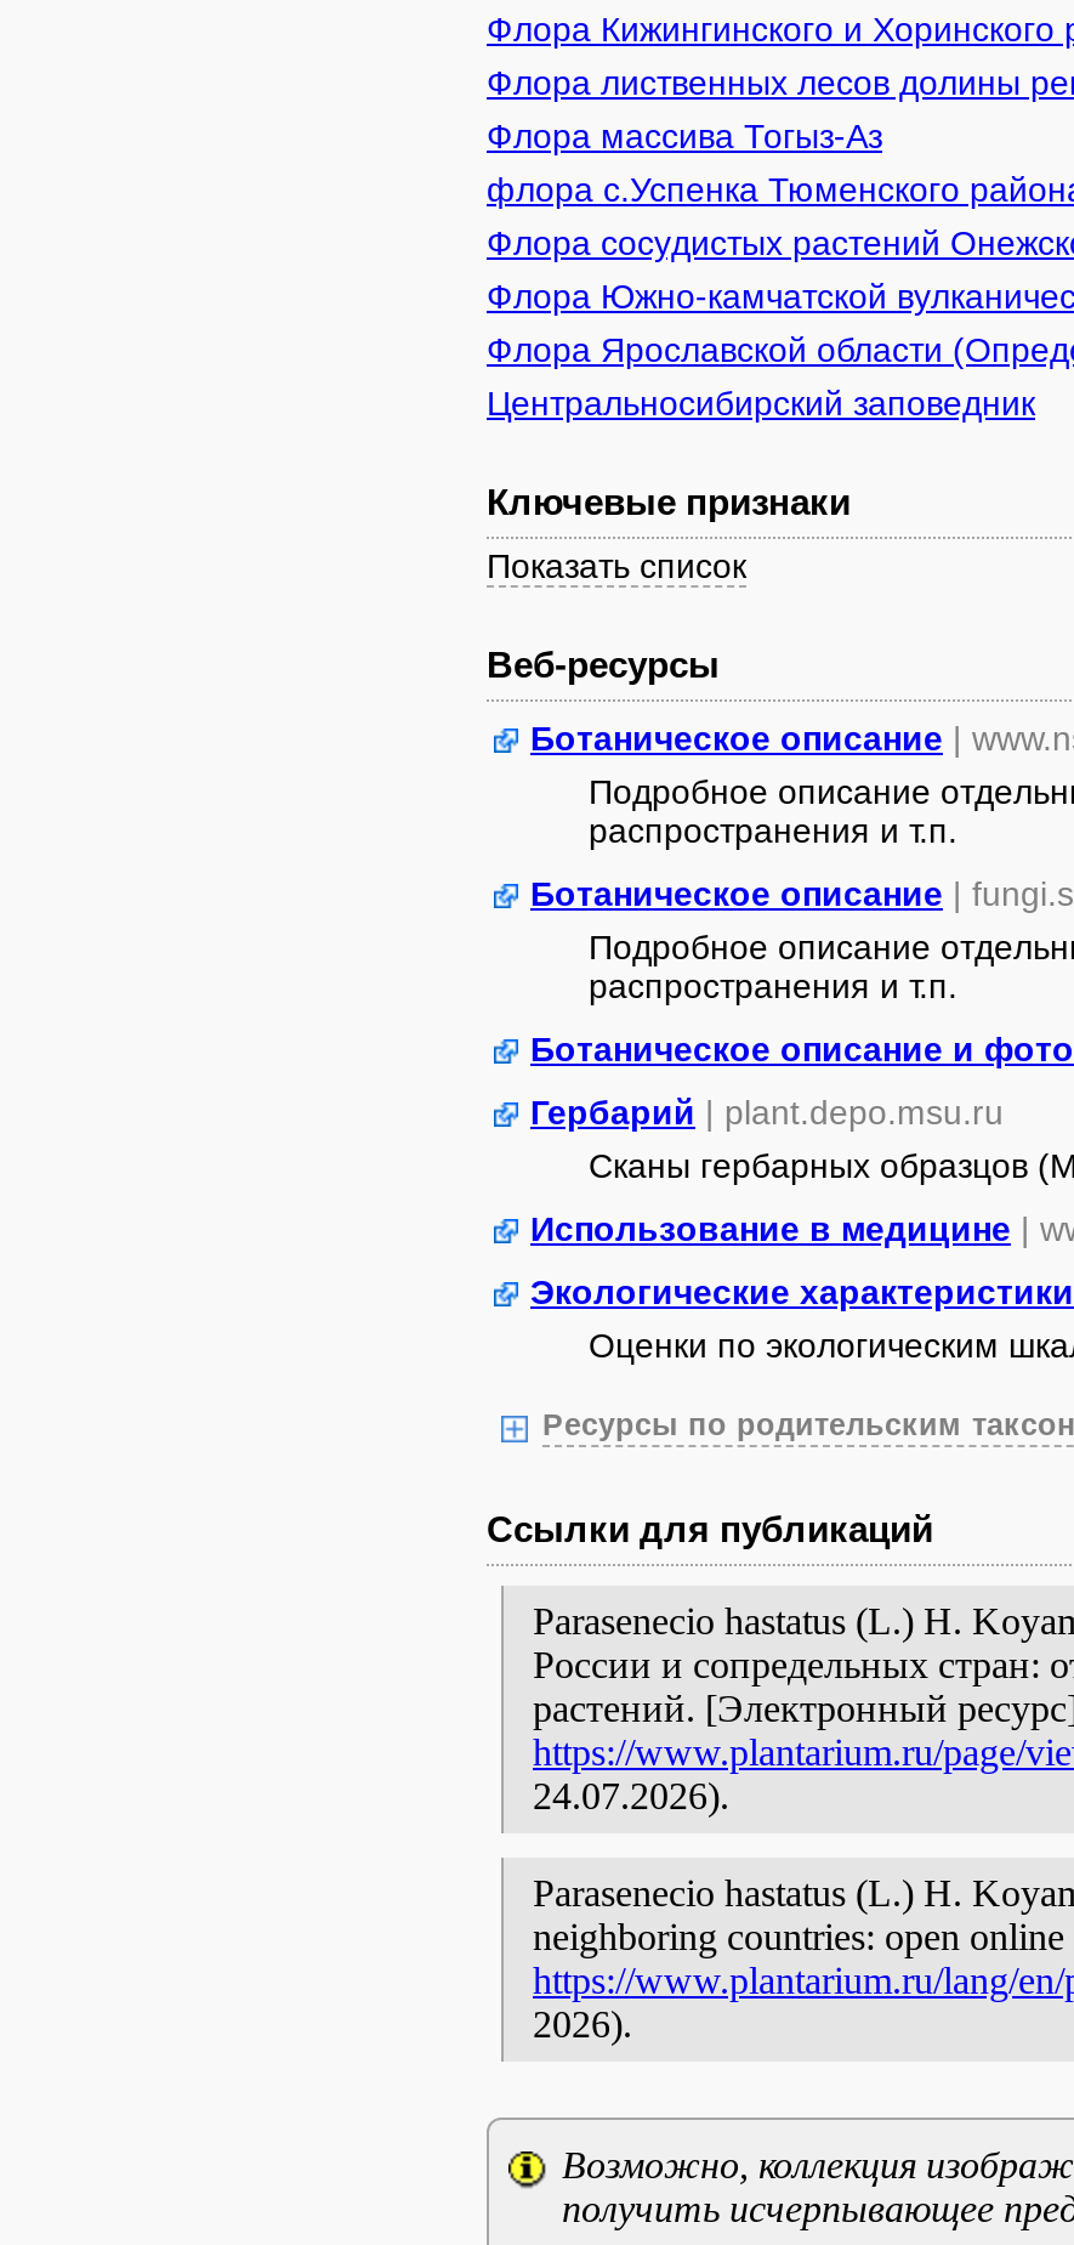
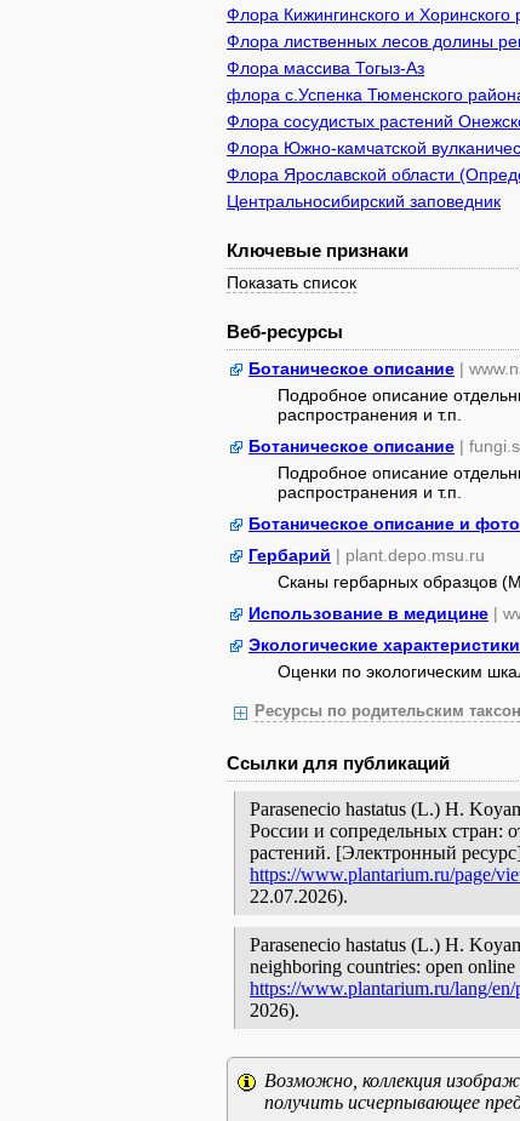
- 24.07.2026).
+ 22.07.2026).
